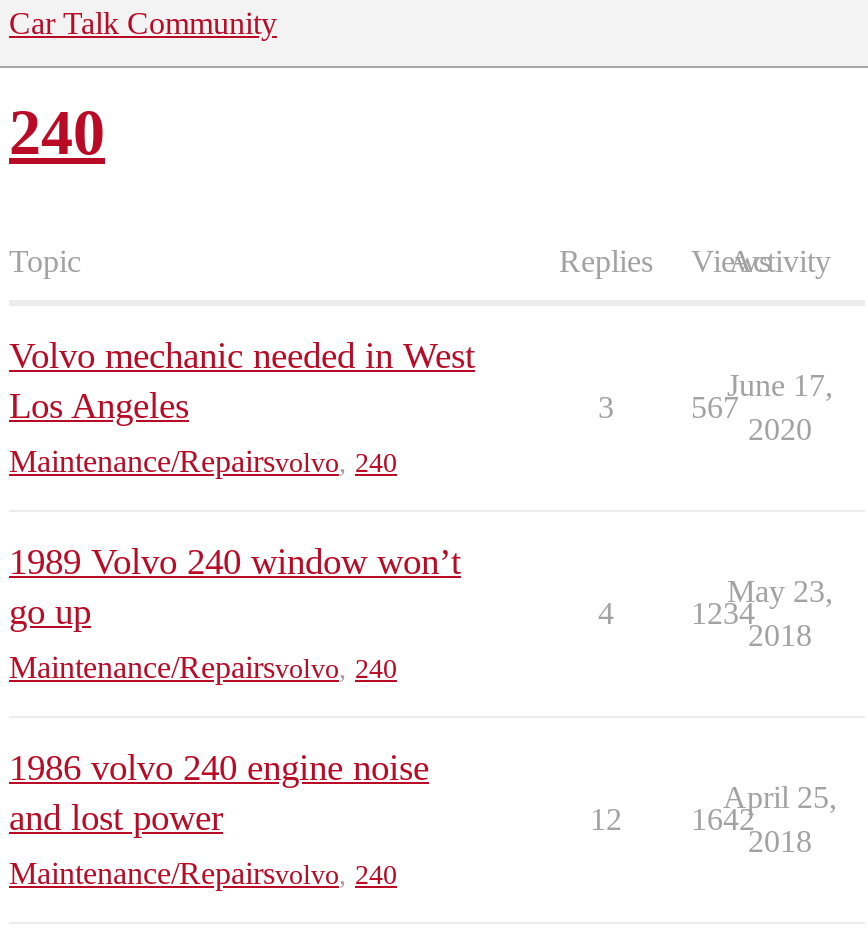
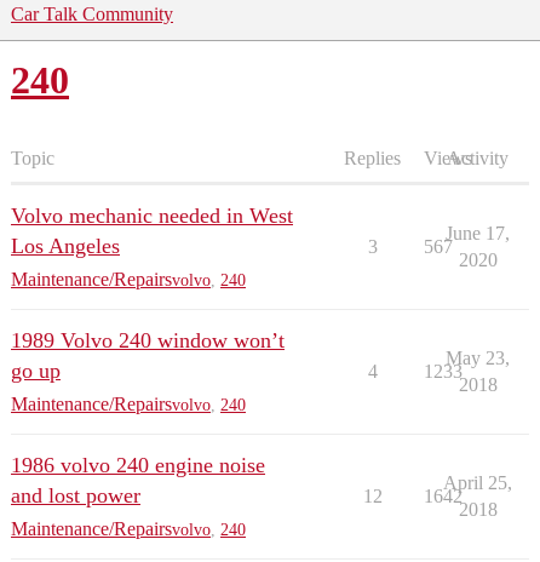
- 1234
+ 1233
